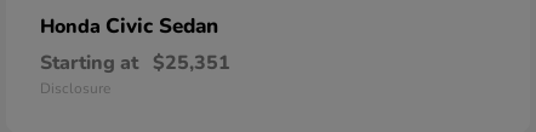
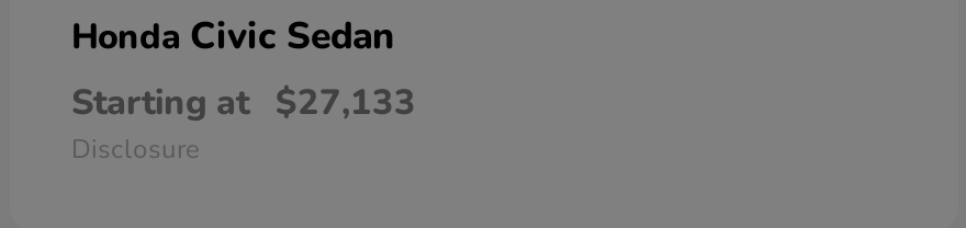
- Starting at $25,351
+ Starting at $27,133
